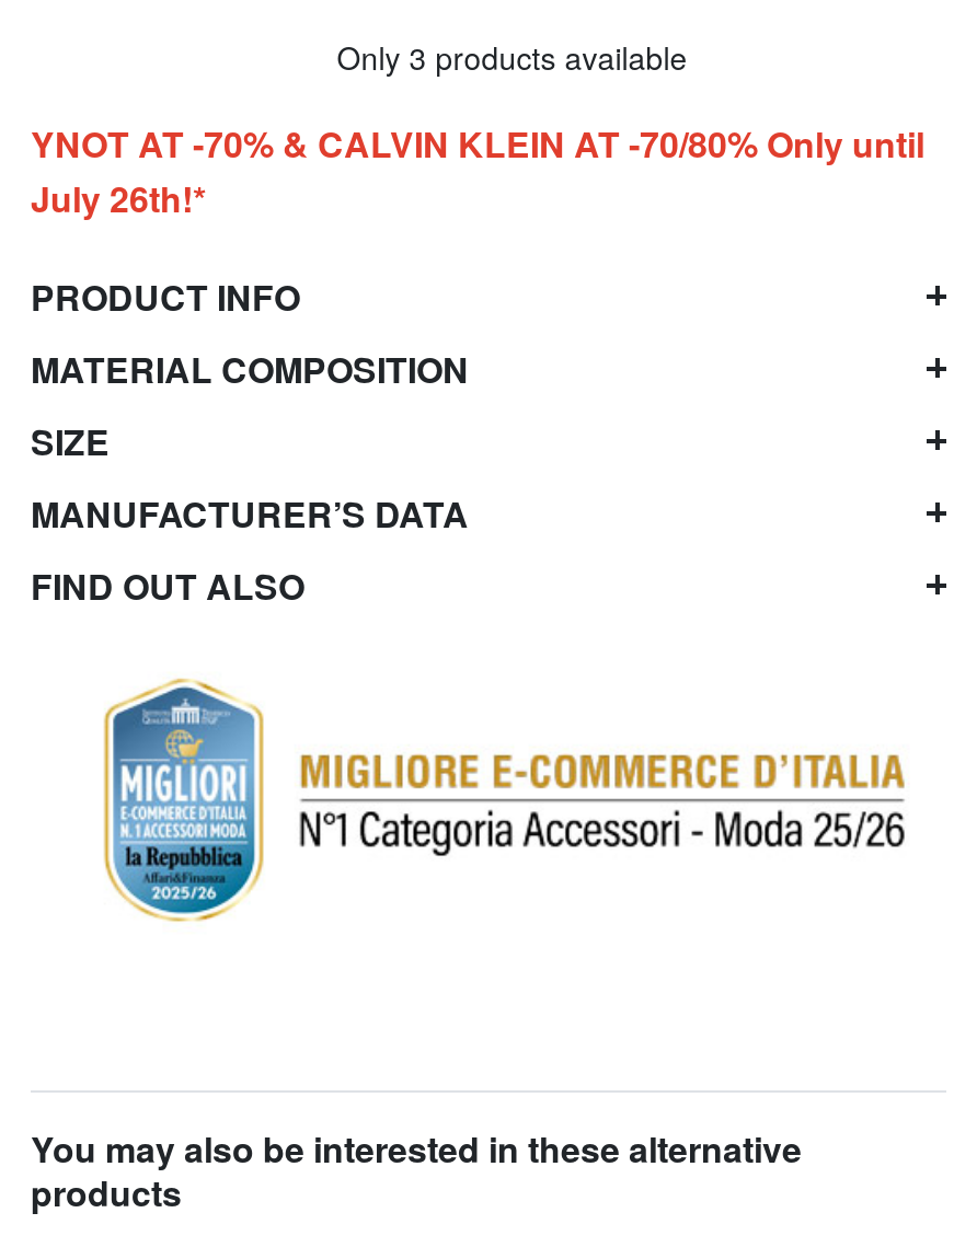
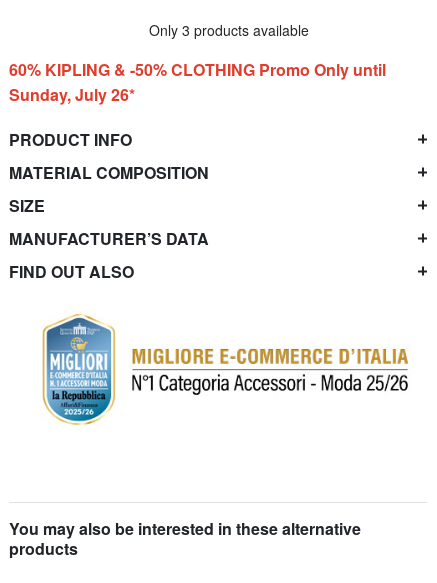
- YNOT AT -70% & CALVIN KLEIN AT -70/80% Only until
- July 26th!*
+ 60% KIPLING & -50% CLOTHING Promo Only until
+ Sunday, July 26*
